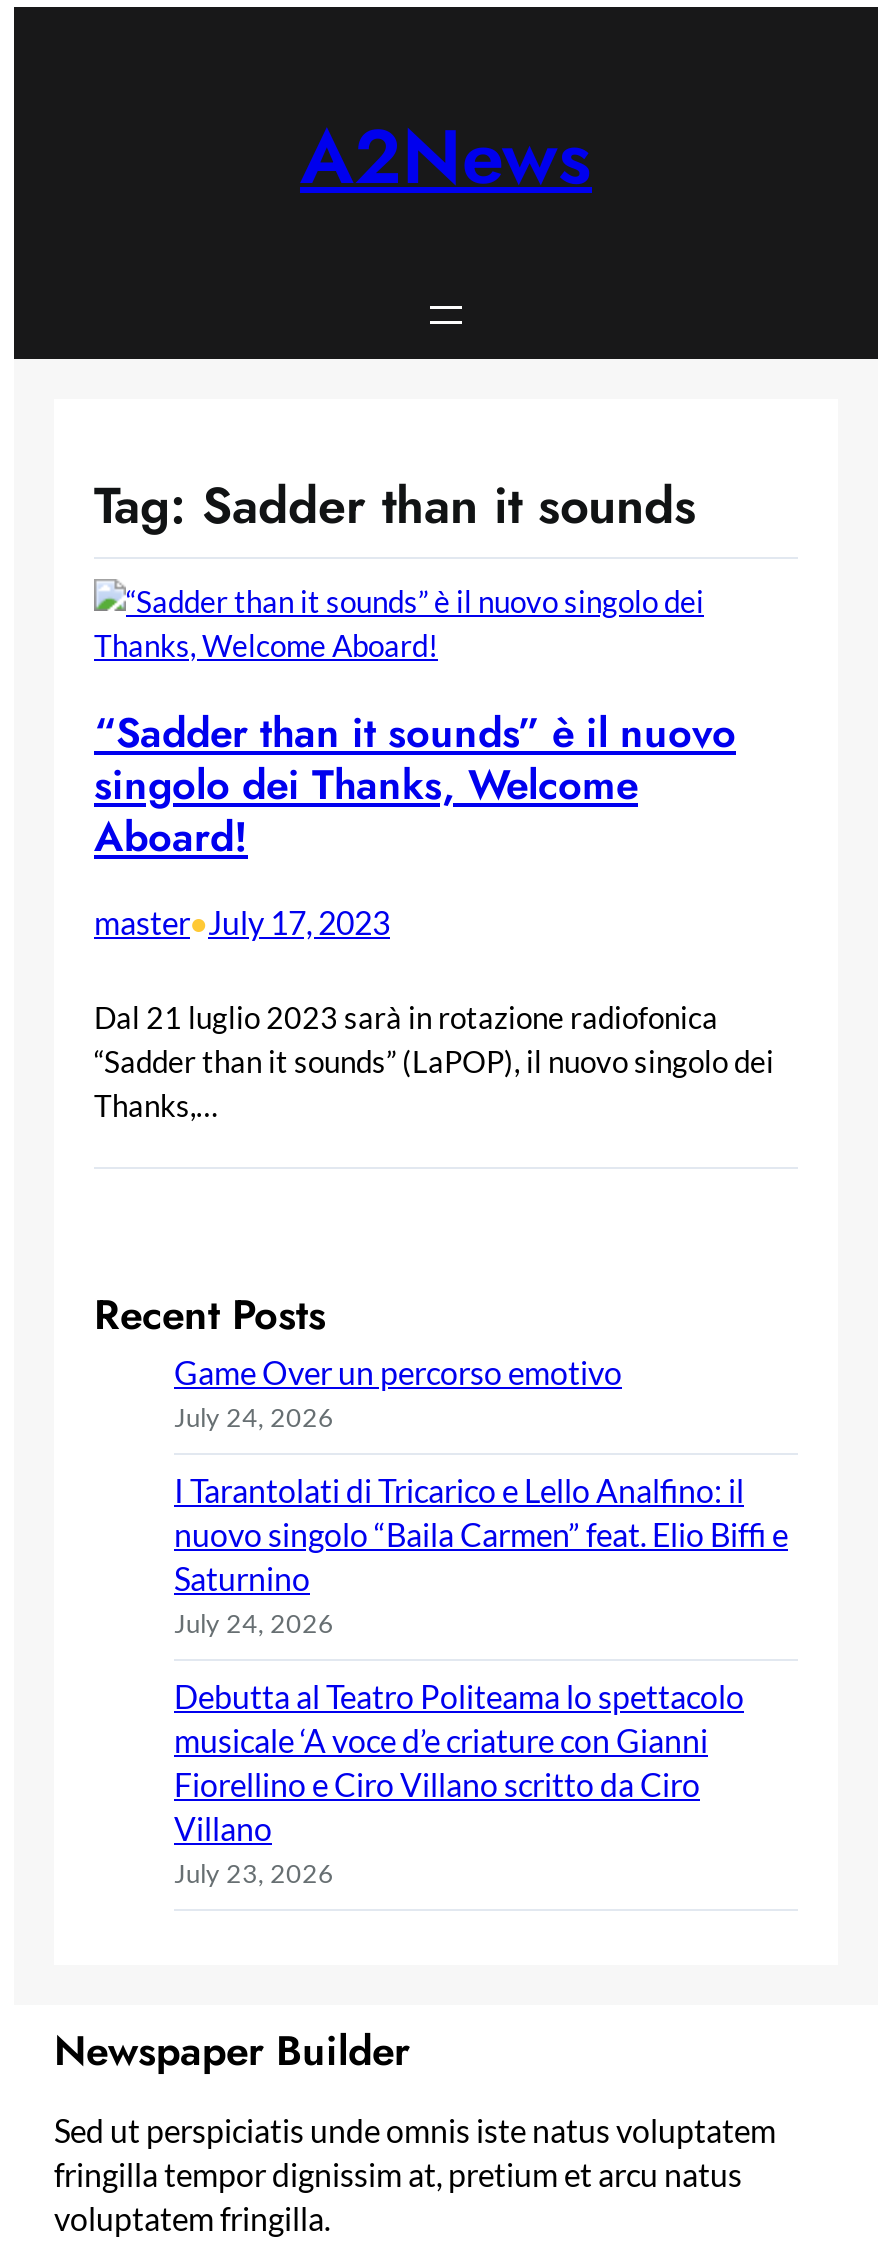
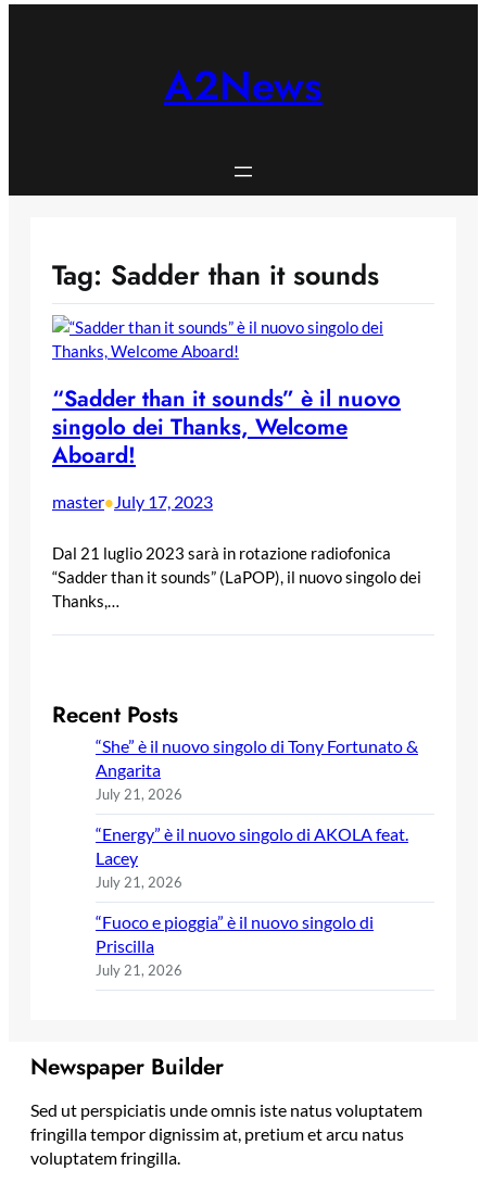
- Game Over un percorso emotivo
- July 24, 2026
+ “She” è il nuovo singolo di Tony Fortunato &
+ Angarita
+ July 21, 2026

- I Tarantolati di Tricarico e Lello Analfino: il
- nuovo singolo “Baila Carmen” feat. Elio Biffi e
- Saturnino
- July 24, 2026
+ “Energy” è il nuovo singolo di AKOLA feat.
+ Lacey
+ July 21, 2026

- Debutta al Teatro Politeama lo spettacolo
- musicale ‘A voce d’e criature con Gianni
- Fiorellino e Ciro Villano scritto da Ciro
- Villano
- July 23, 2026
+ “Fuoco e pioggia” è il nuovo singolo di
+ Priscilla
+ July 21, 2026
